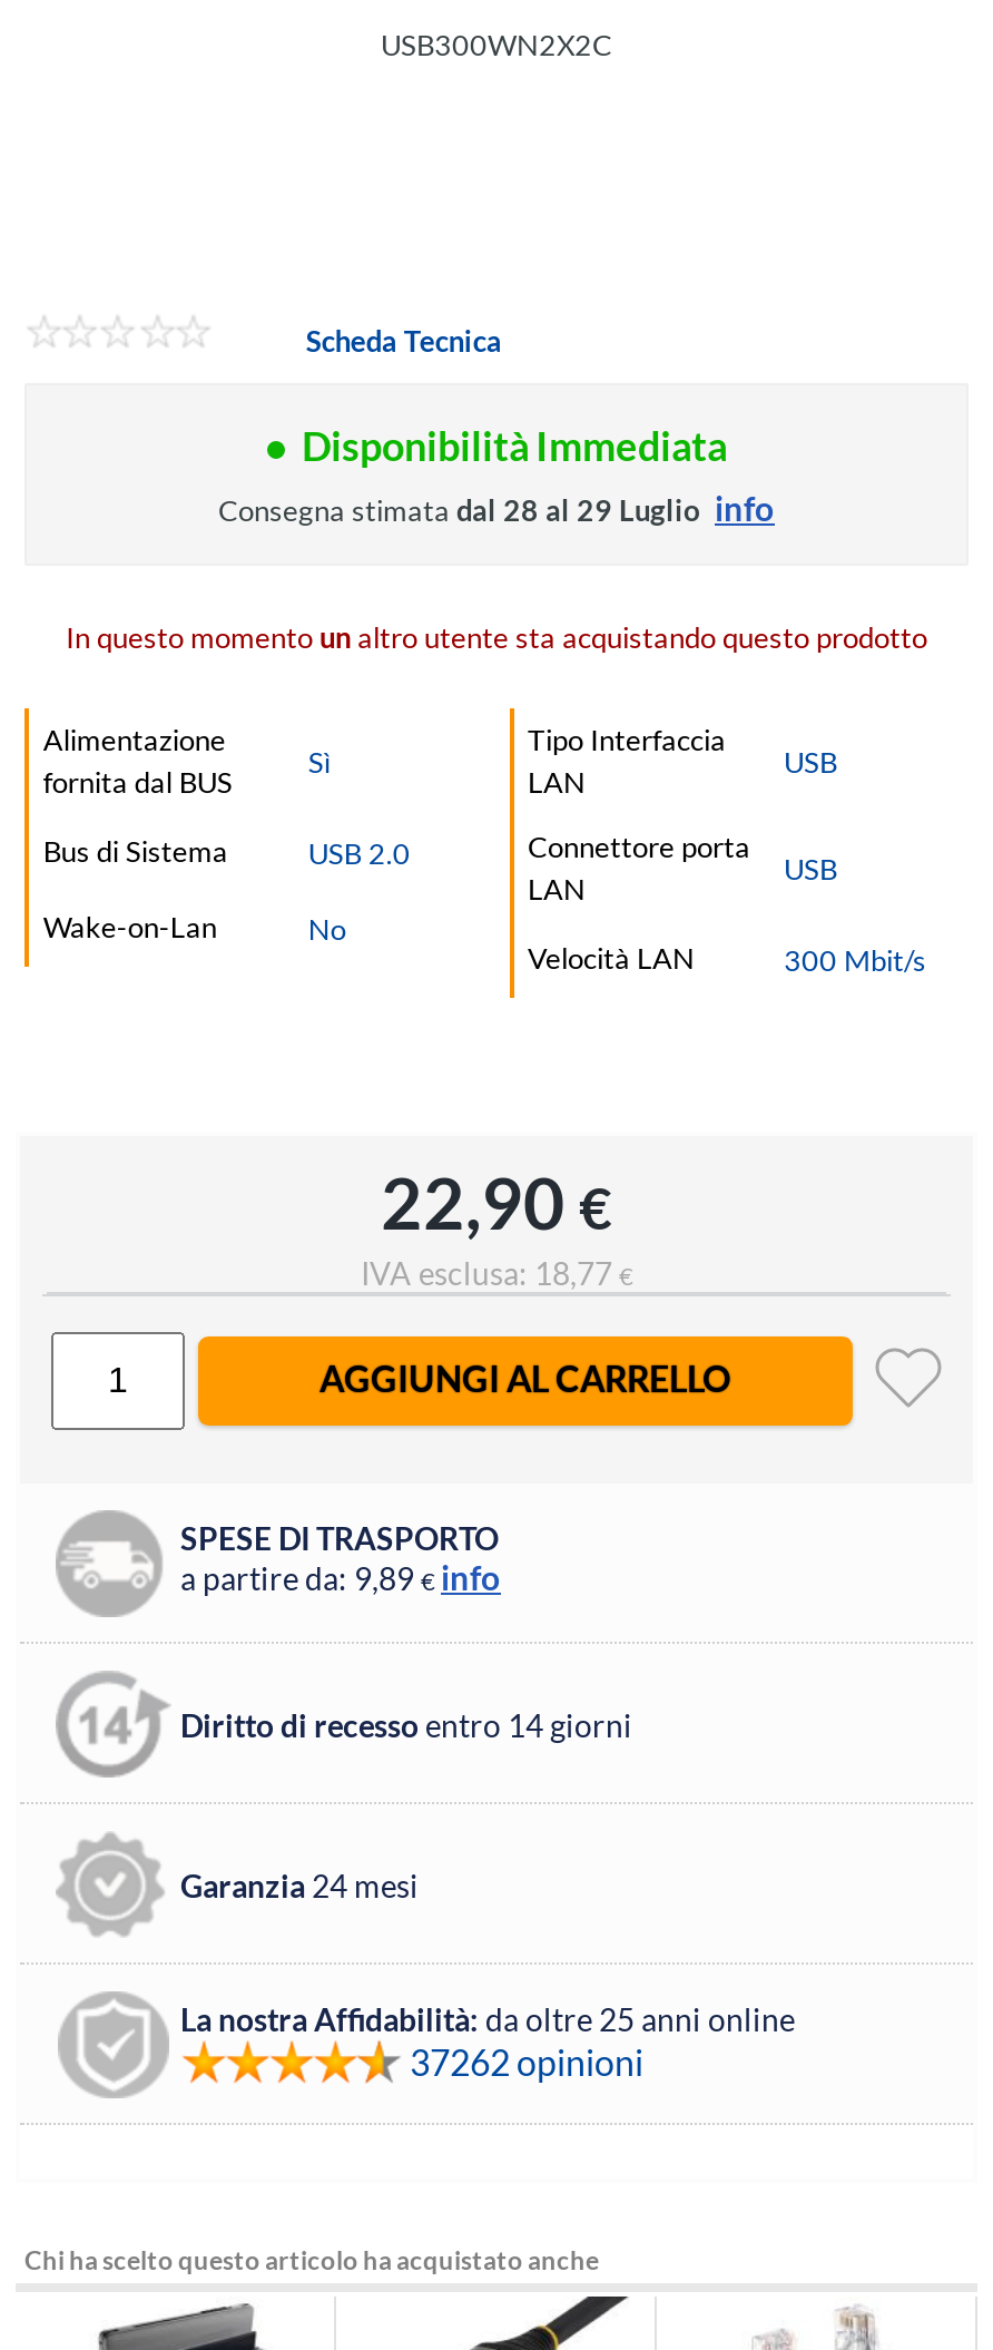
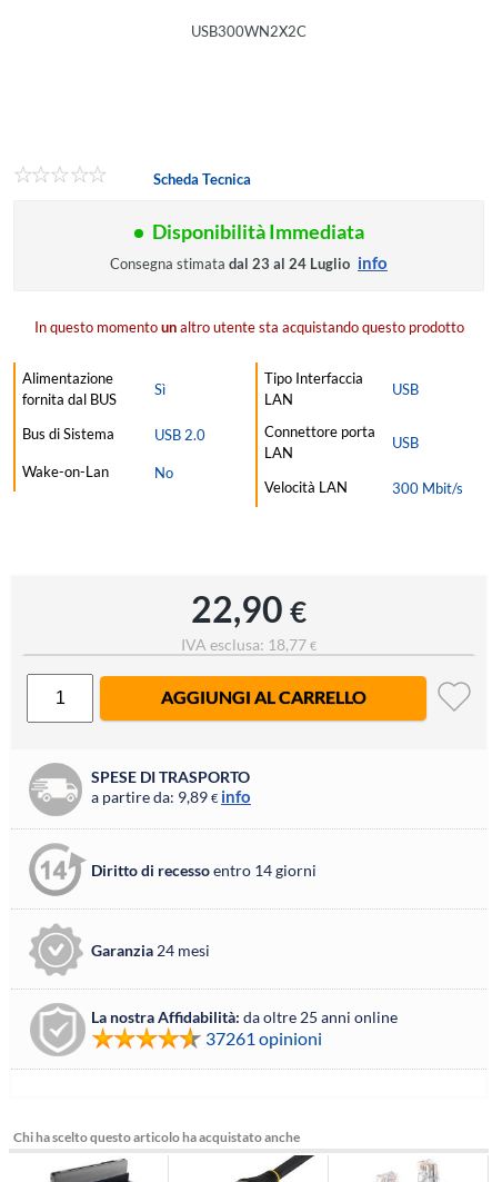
- Consegna stimata dal 28 al 29 Luglio info
+ Consegna stimata dal 23 al 24 Luglio info

- 37262 opinioni
+ 37261 opinioni
